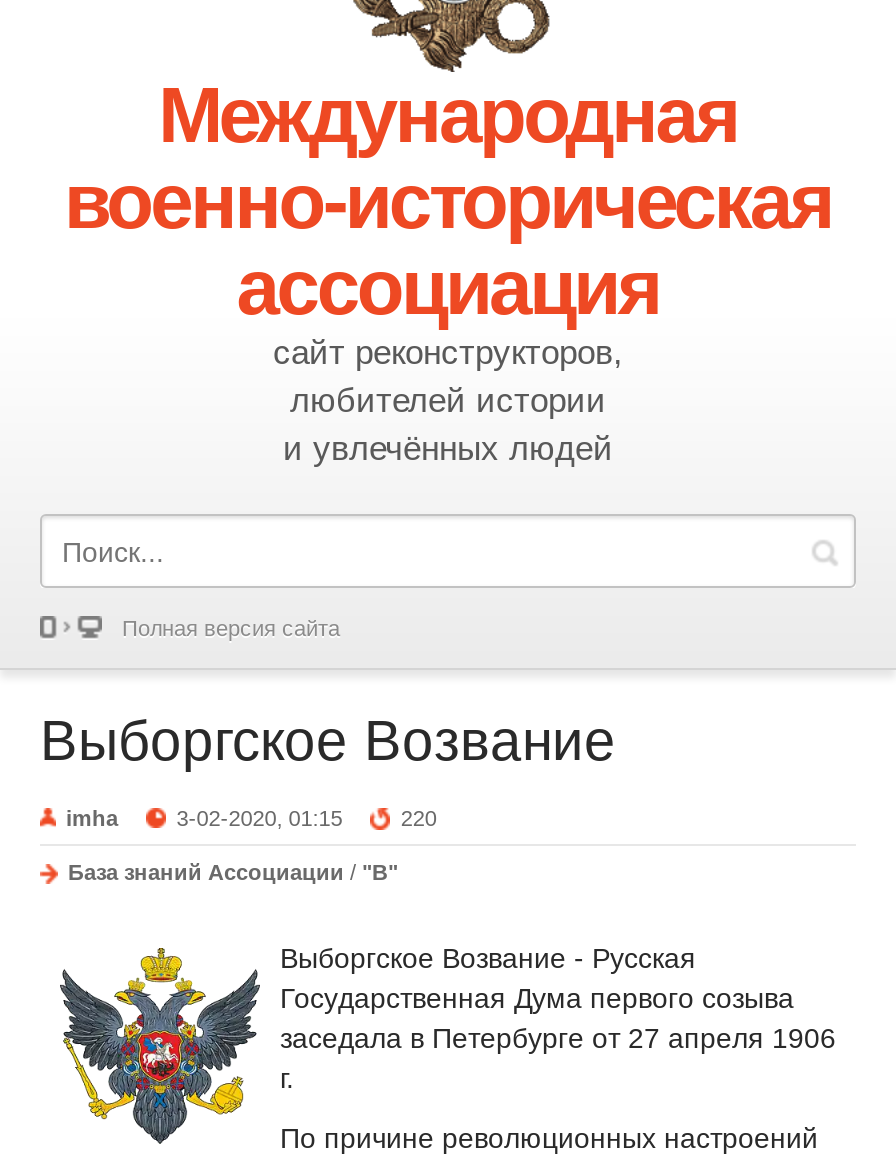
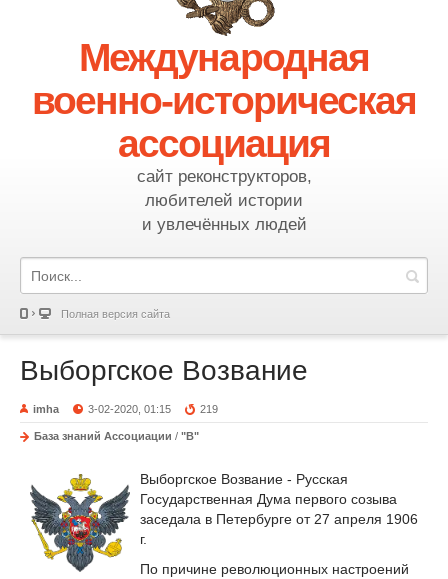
- 220
+ 219
